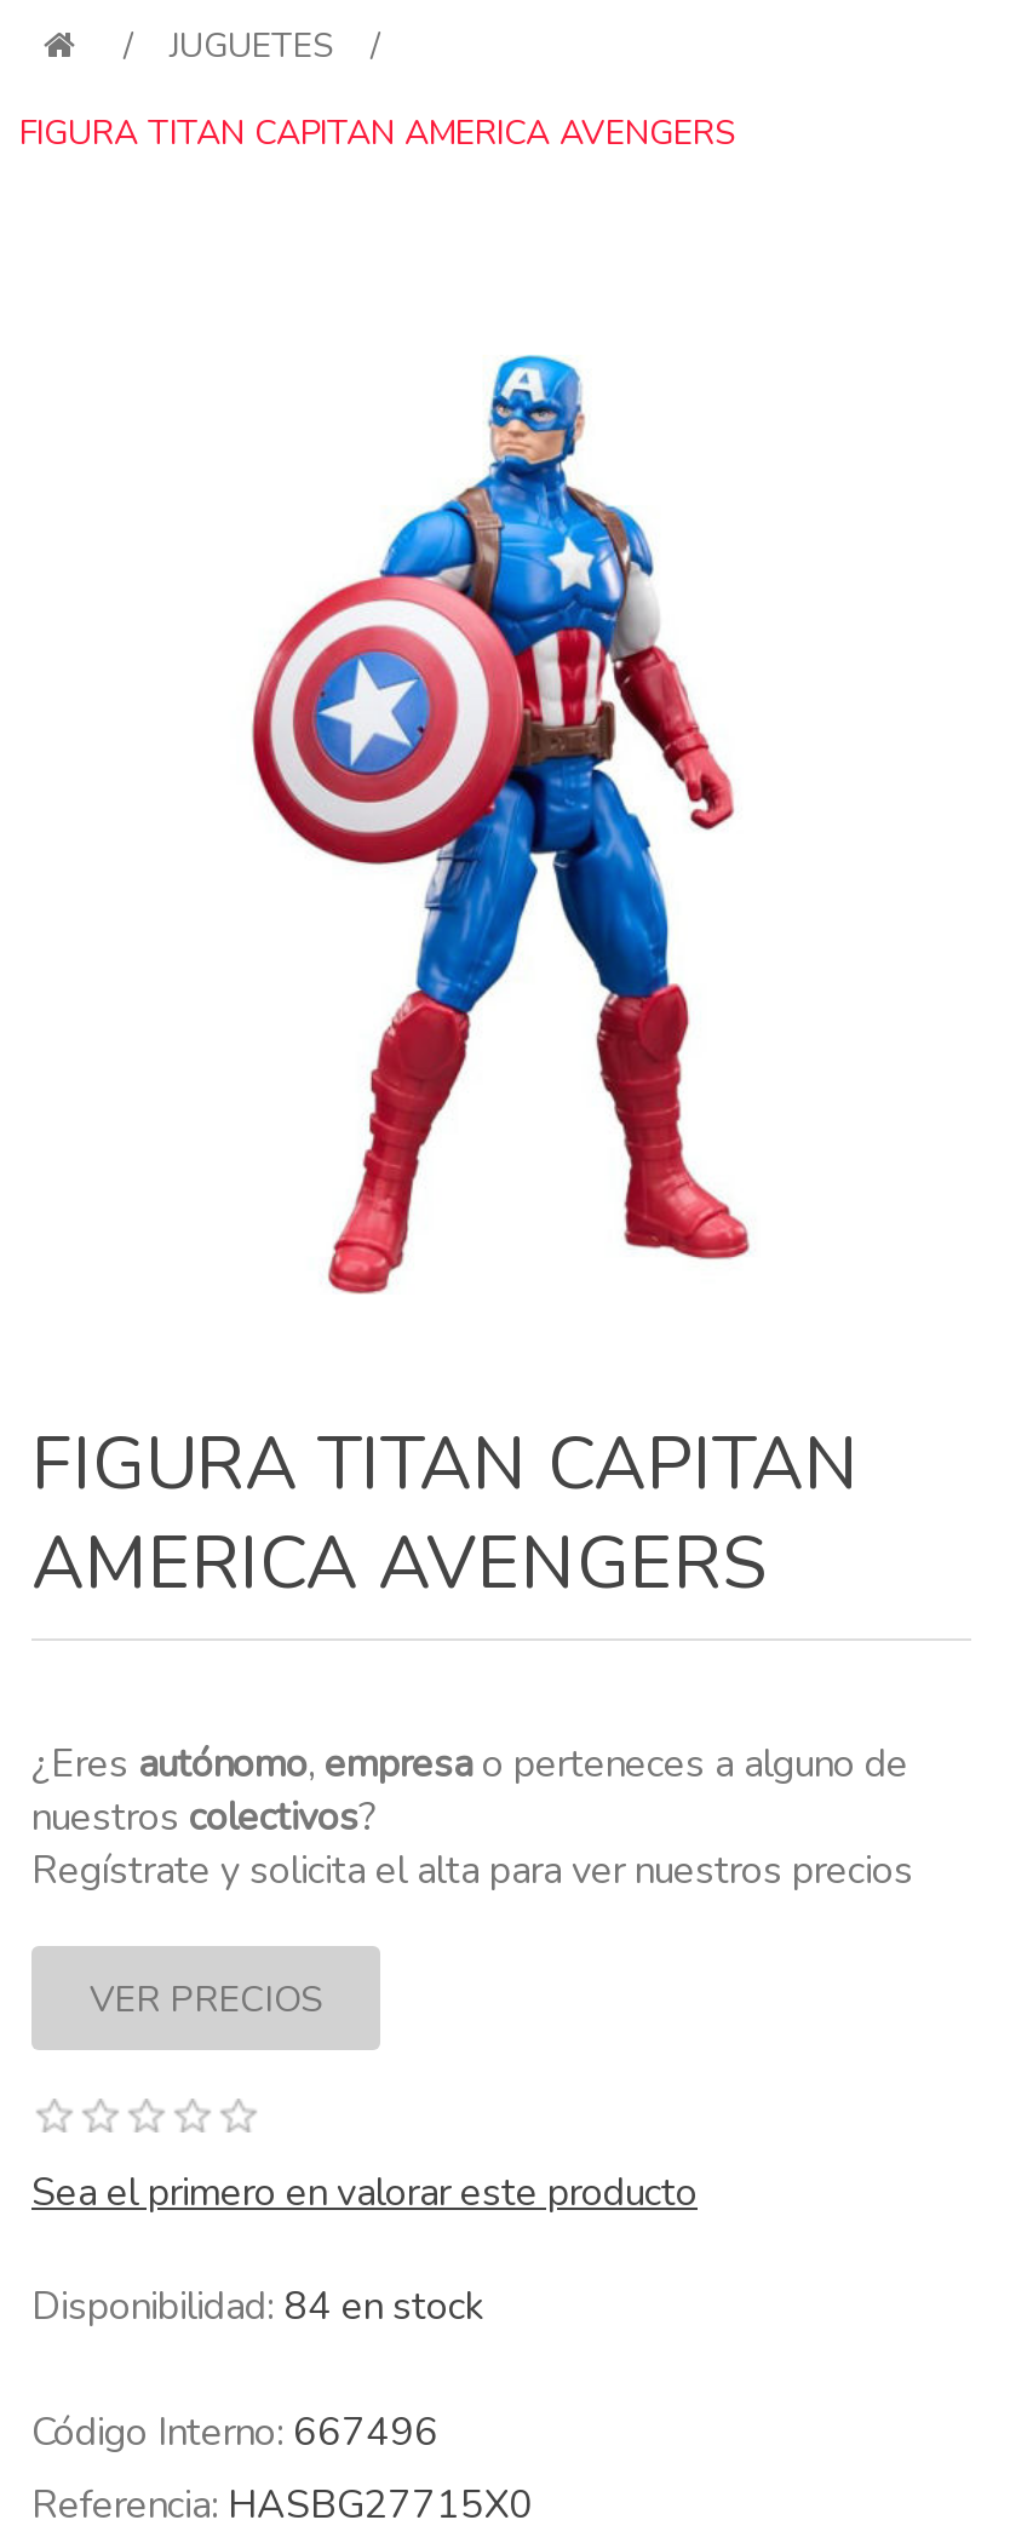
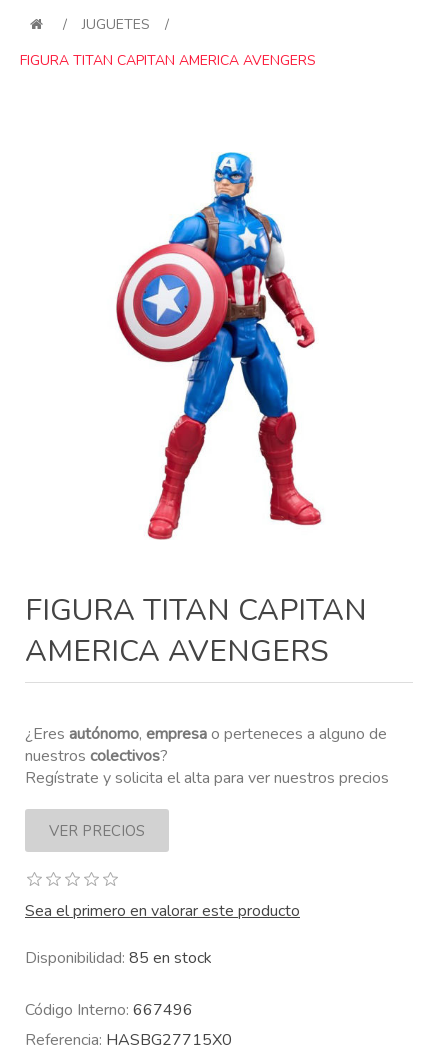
- Disponibilidad: 84 en stock
+ Disponibilidad: 85 en stock
